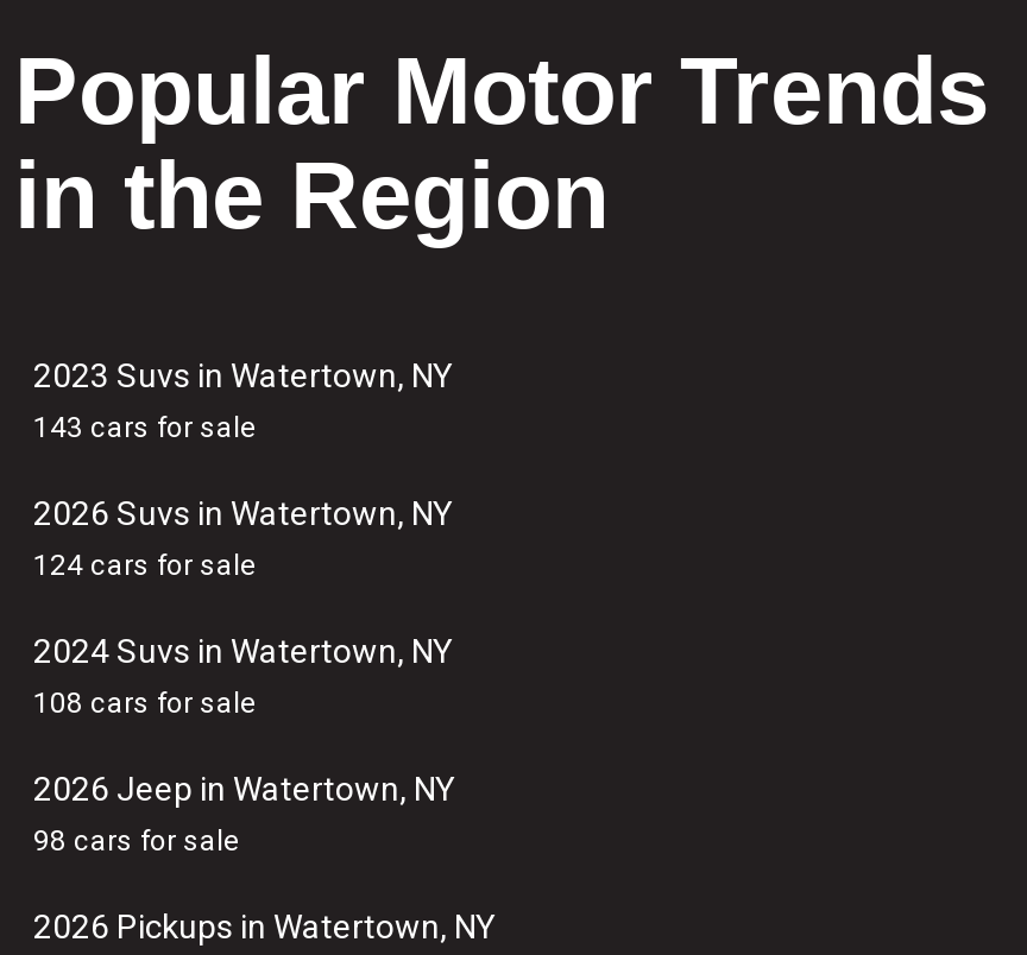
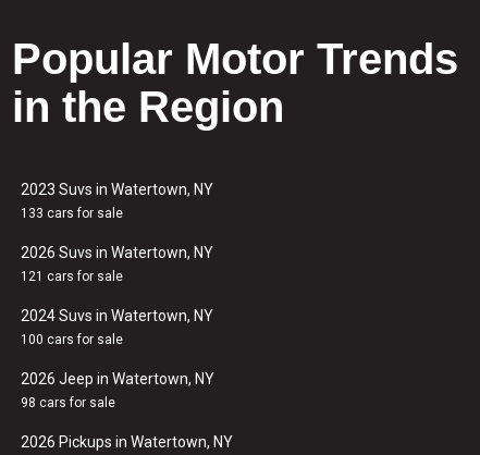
- 143 cars for sale
+ 133 cars for sale

- 124 cars for sale
+ 121 cars for sale

- 108 cars for sale
+ 100 cars for sale
